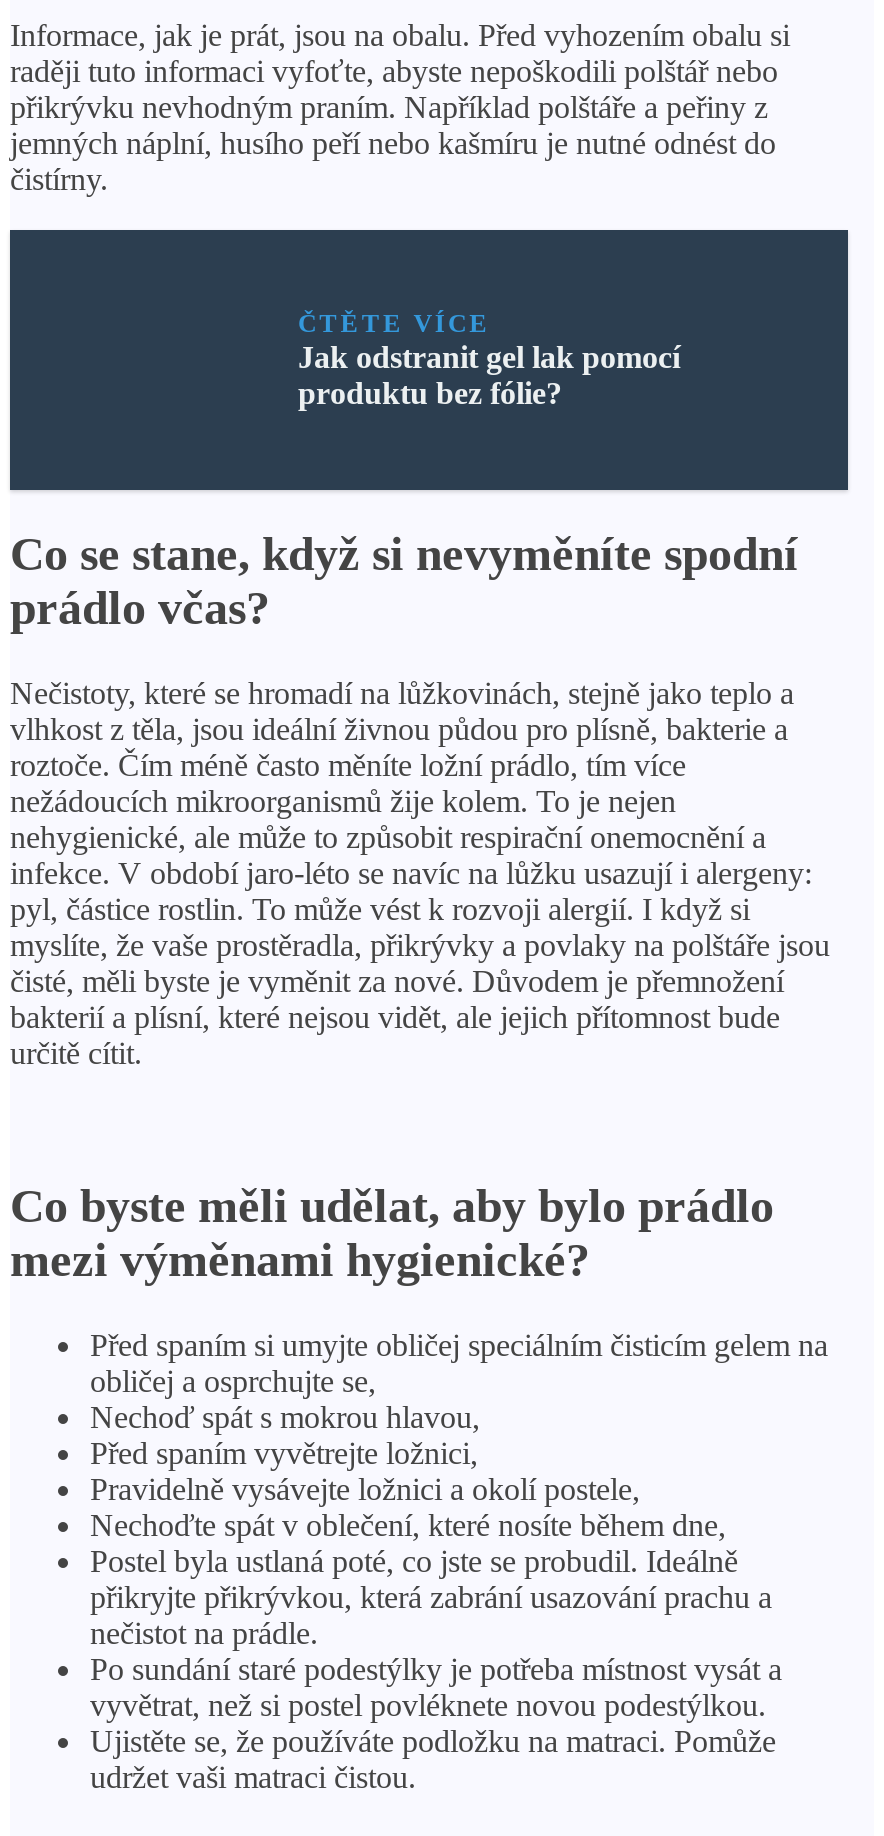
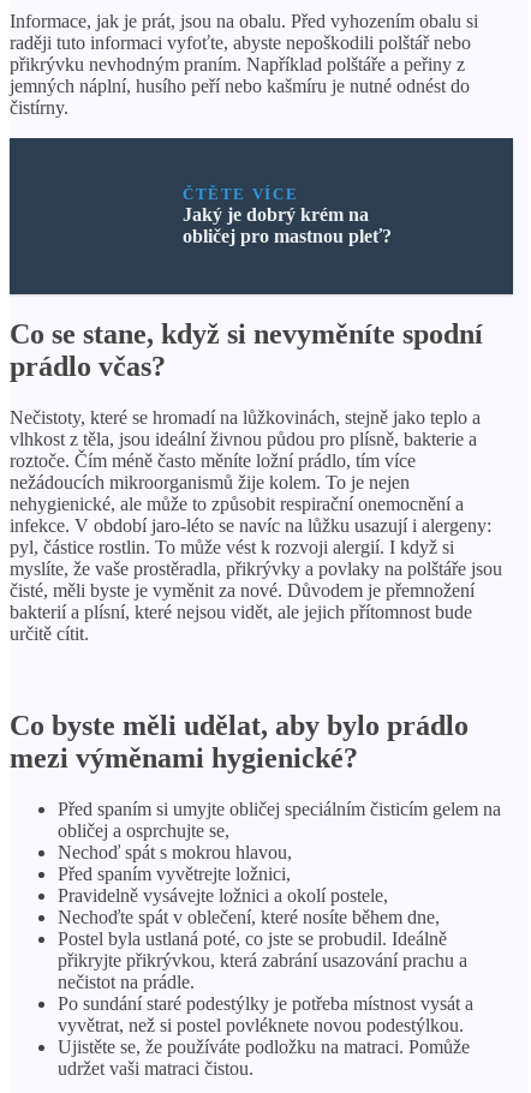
- Jak odstranit gel lak pomocí
- produktu bez fólie?
+ Jaký je dobrý krém na
+ obličej pro mastnou pleť?
